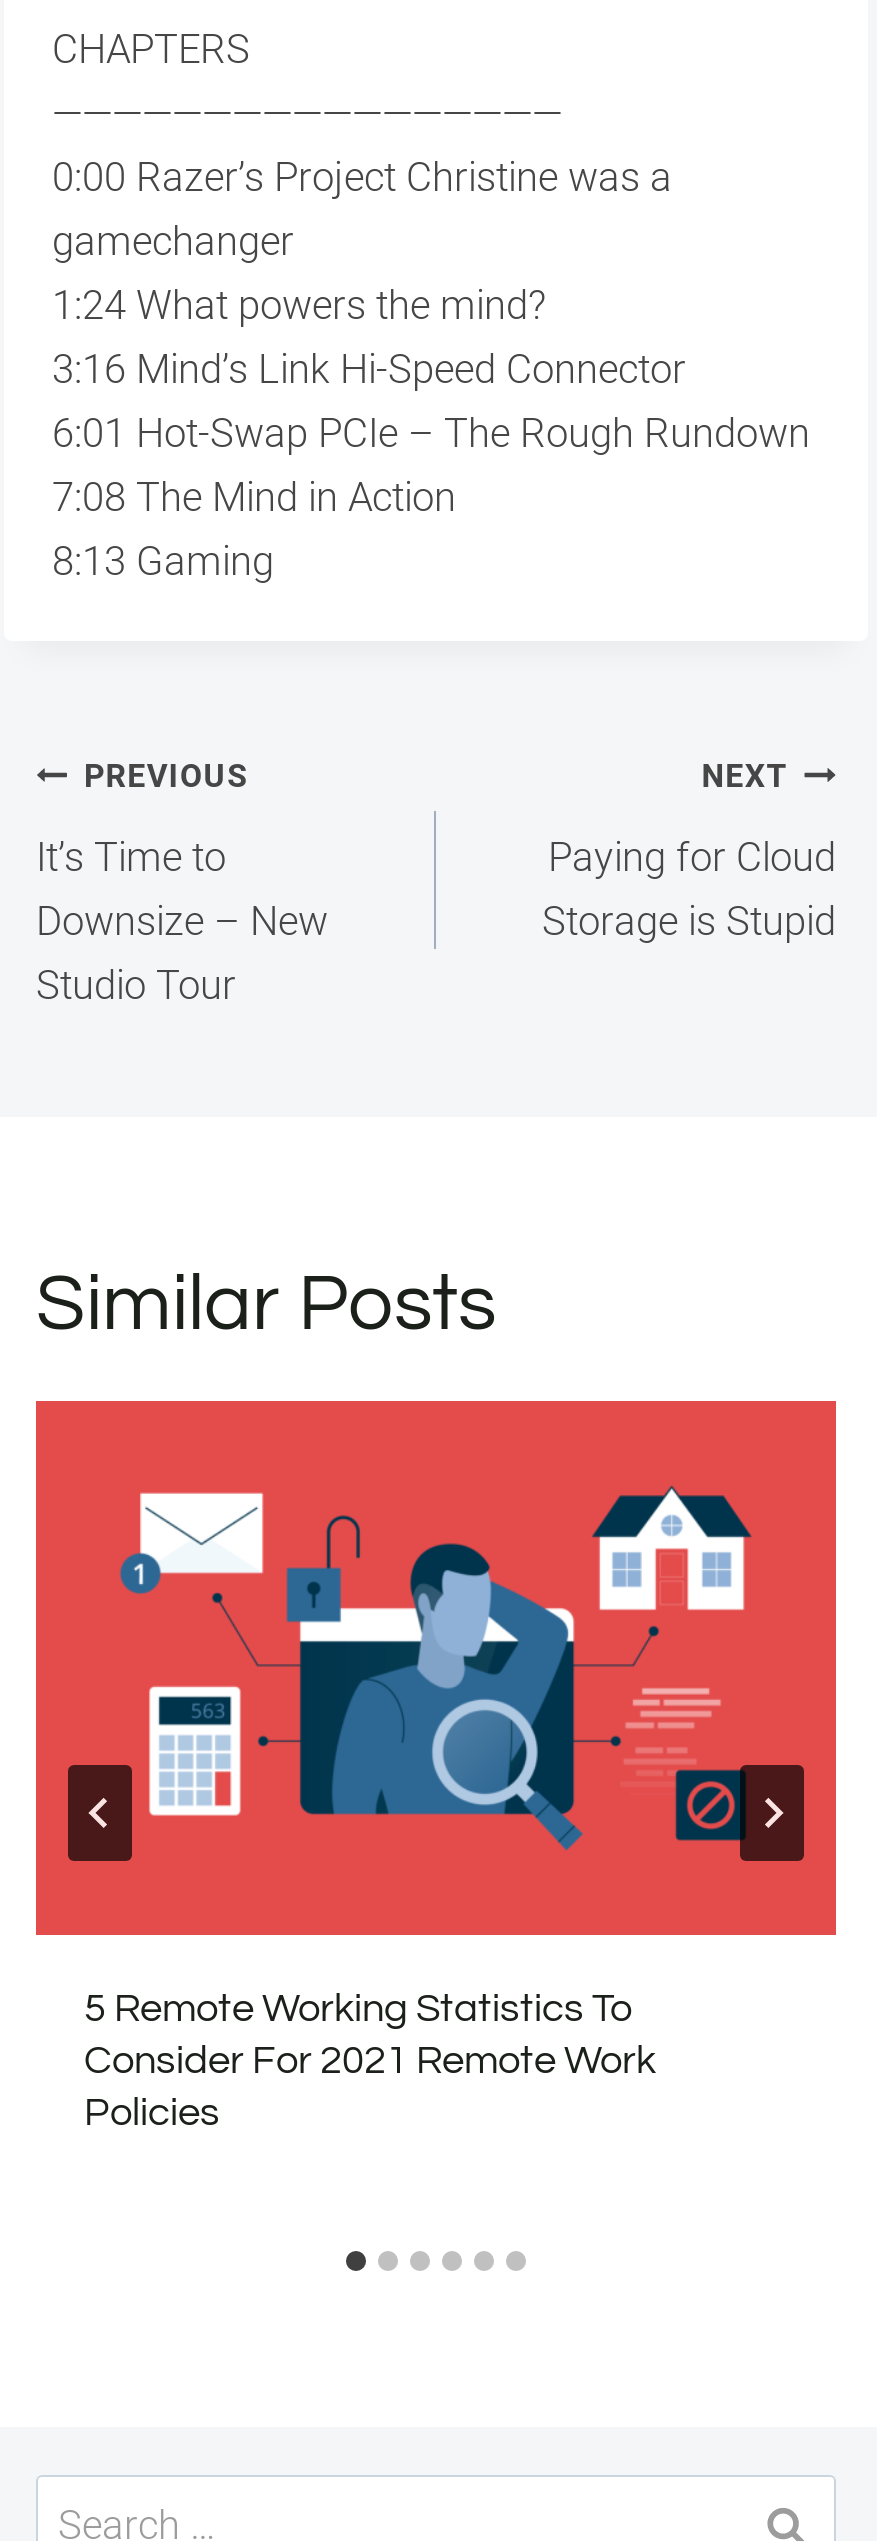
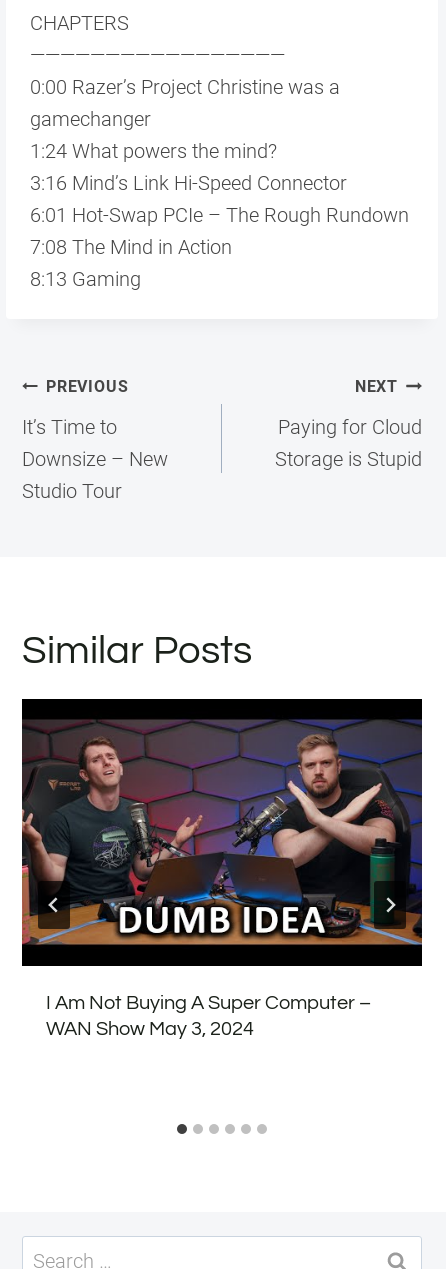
- [image]
- 5 Remote Working Statistics To
- Consider For 2021 Remote Work
- Policies
+ [image]
+ I Am Not Buying A Super Computer –
+ WAN Show May 3, 2024
